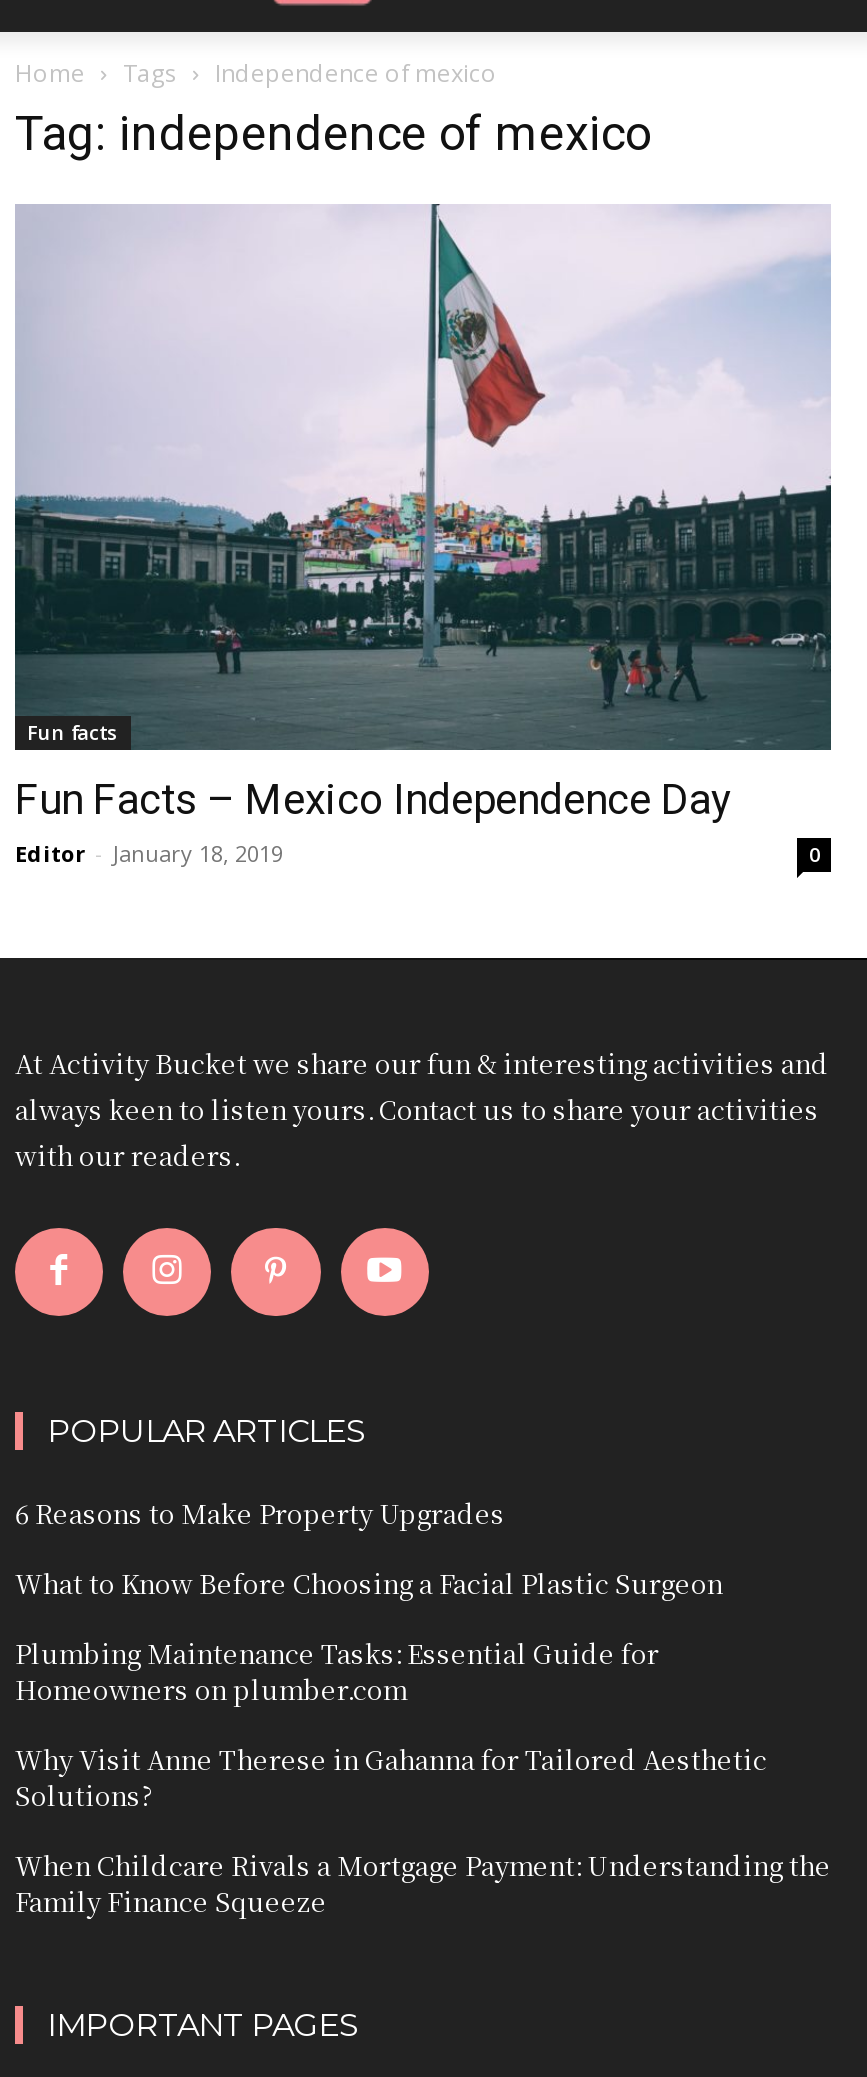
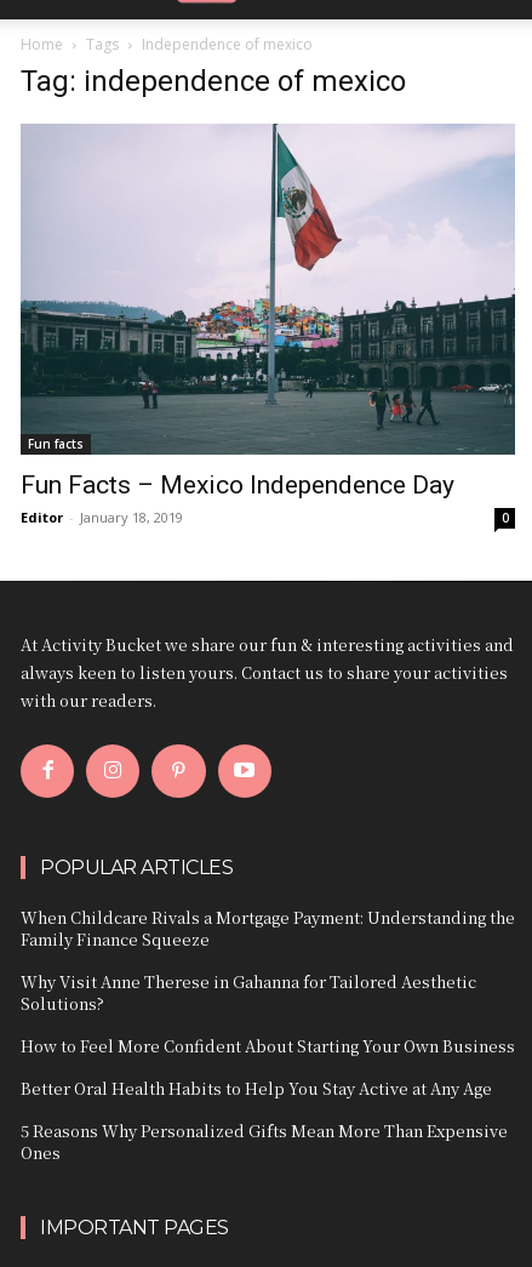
- 6 Reasons to Make Property Upgrades
- What to Know Before Choosing a Facial Plastic Surgeon
- Plumbing Maintenance Tasks: Essential Guide for
- Homeowners on plumber.com

moved down: Why Visit Anne Therese in Gahanna for Tailored Aesthetic | Solutions?

moved up: When Childcare Rivals a Mortgage Payment: Understanding the | Family Finance Squeeze

+ How to Feel More Confident About Starting Your Own Business
+ Better Oral Health Habits to Help You Stay Active at Any Age
+ 5 Reasons Why Personalized Gifts Mean More Than Expensive
+ Ones
